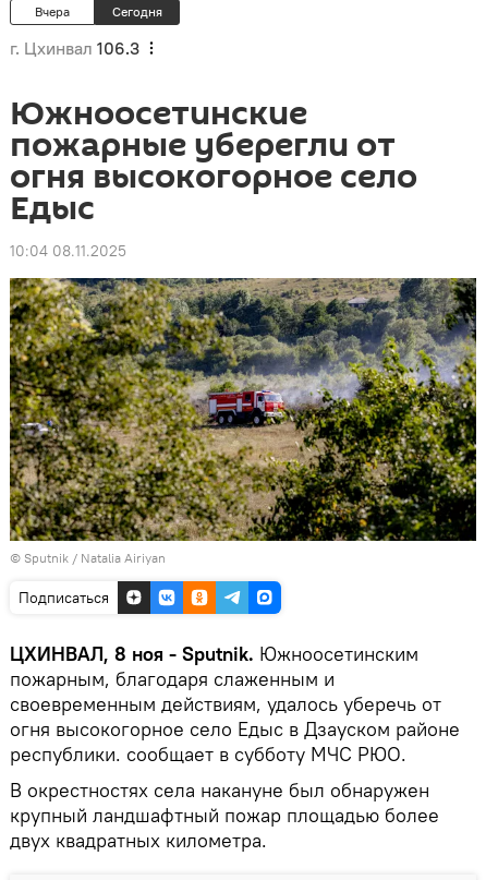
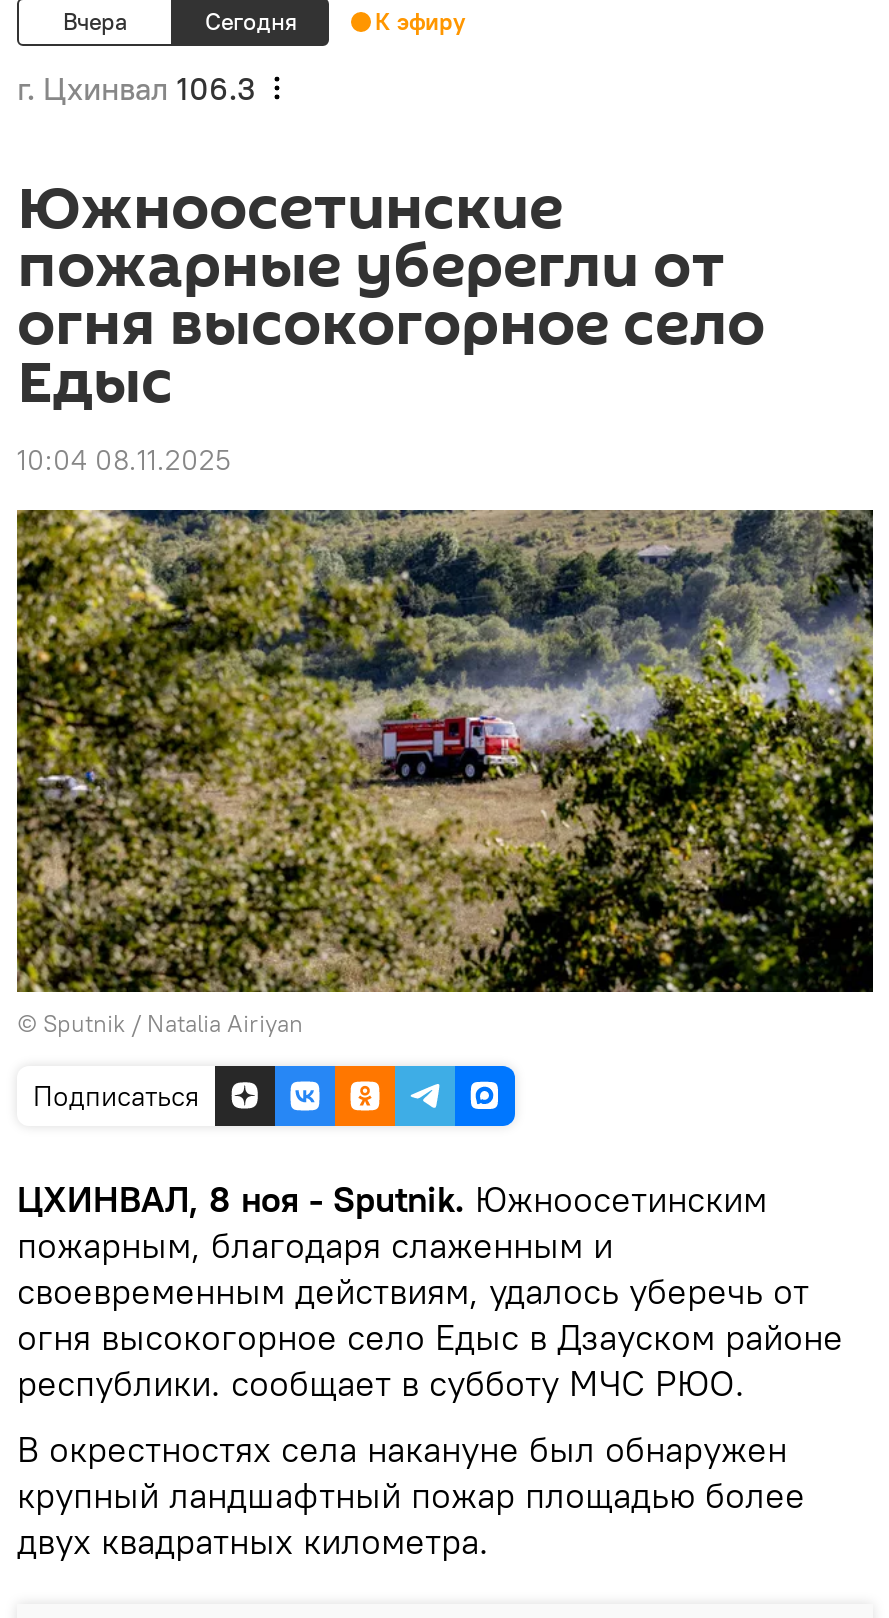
+ К эфиру
